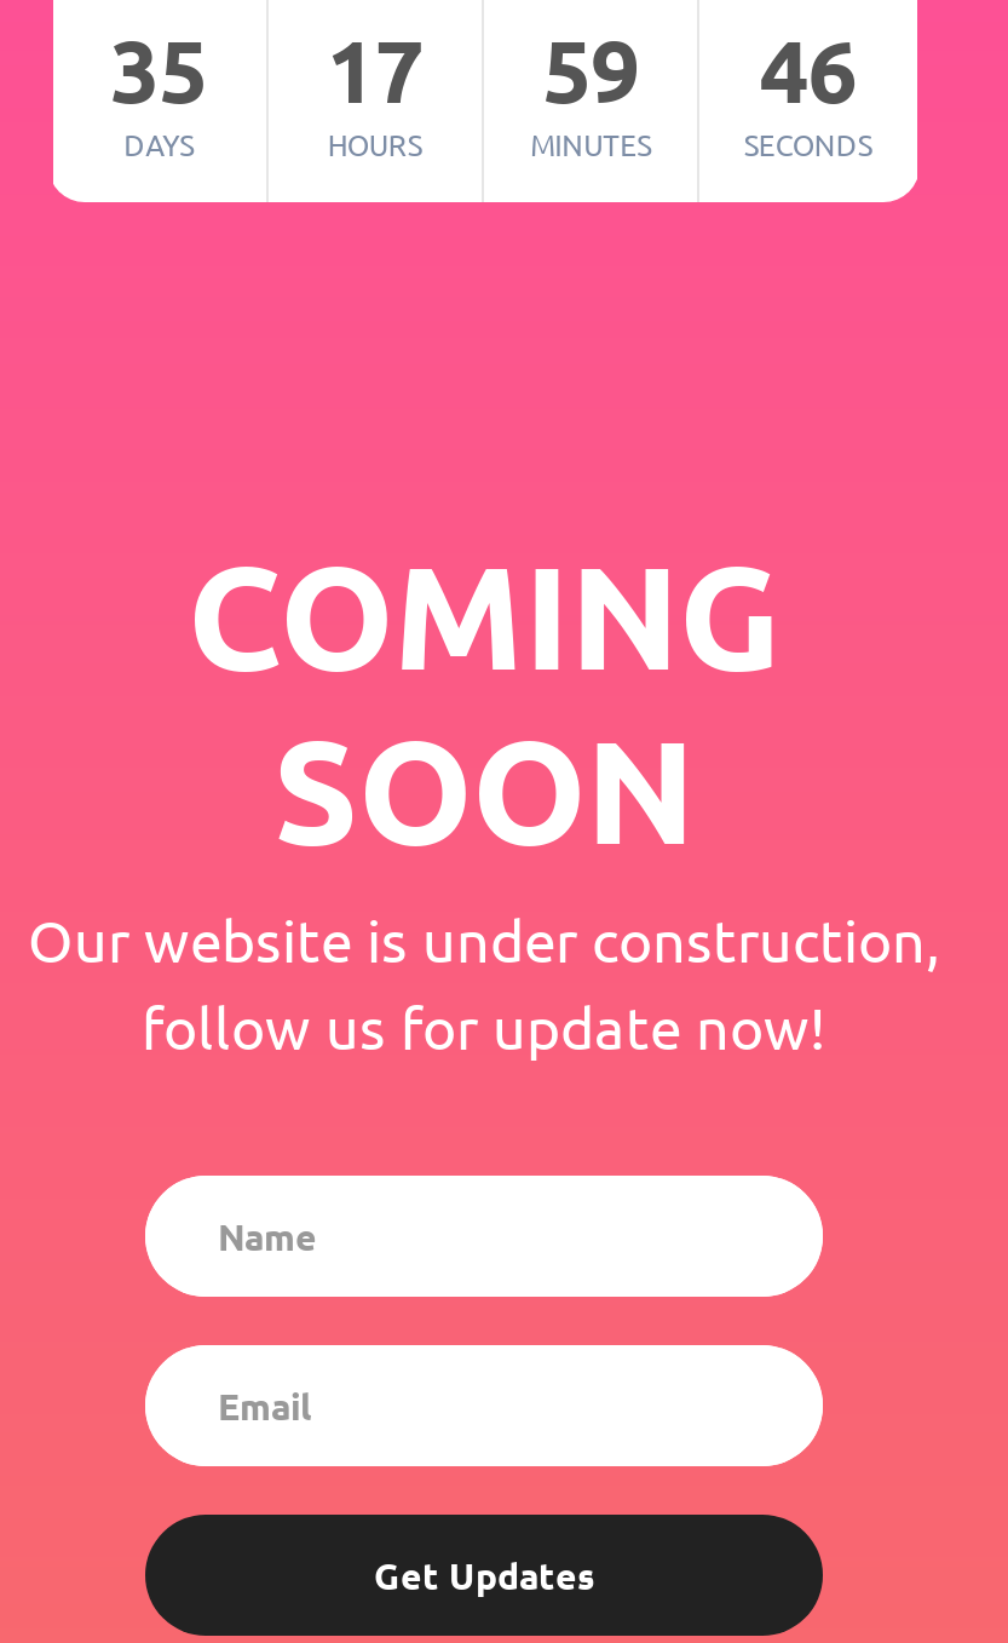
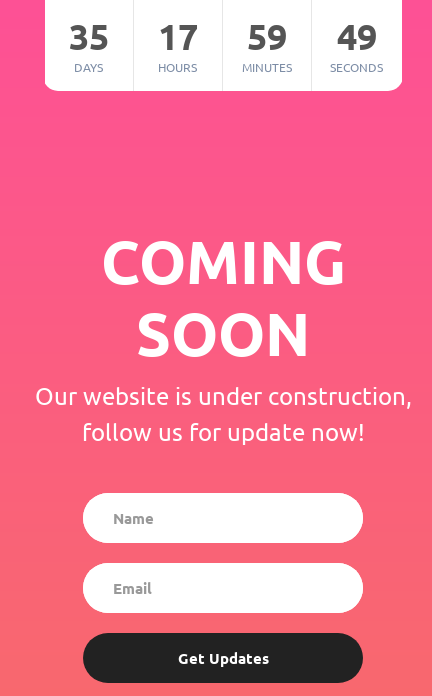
- 35 17 59 46
+ 35 17 59 49
